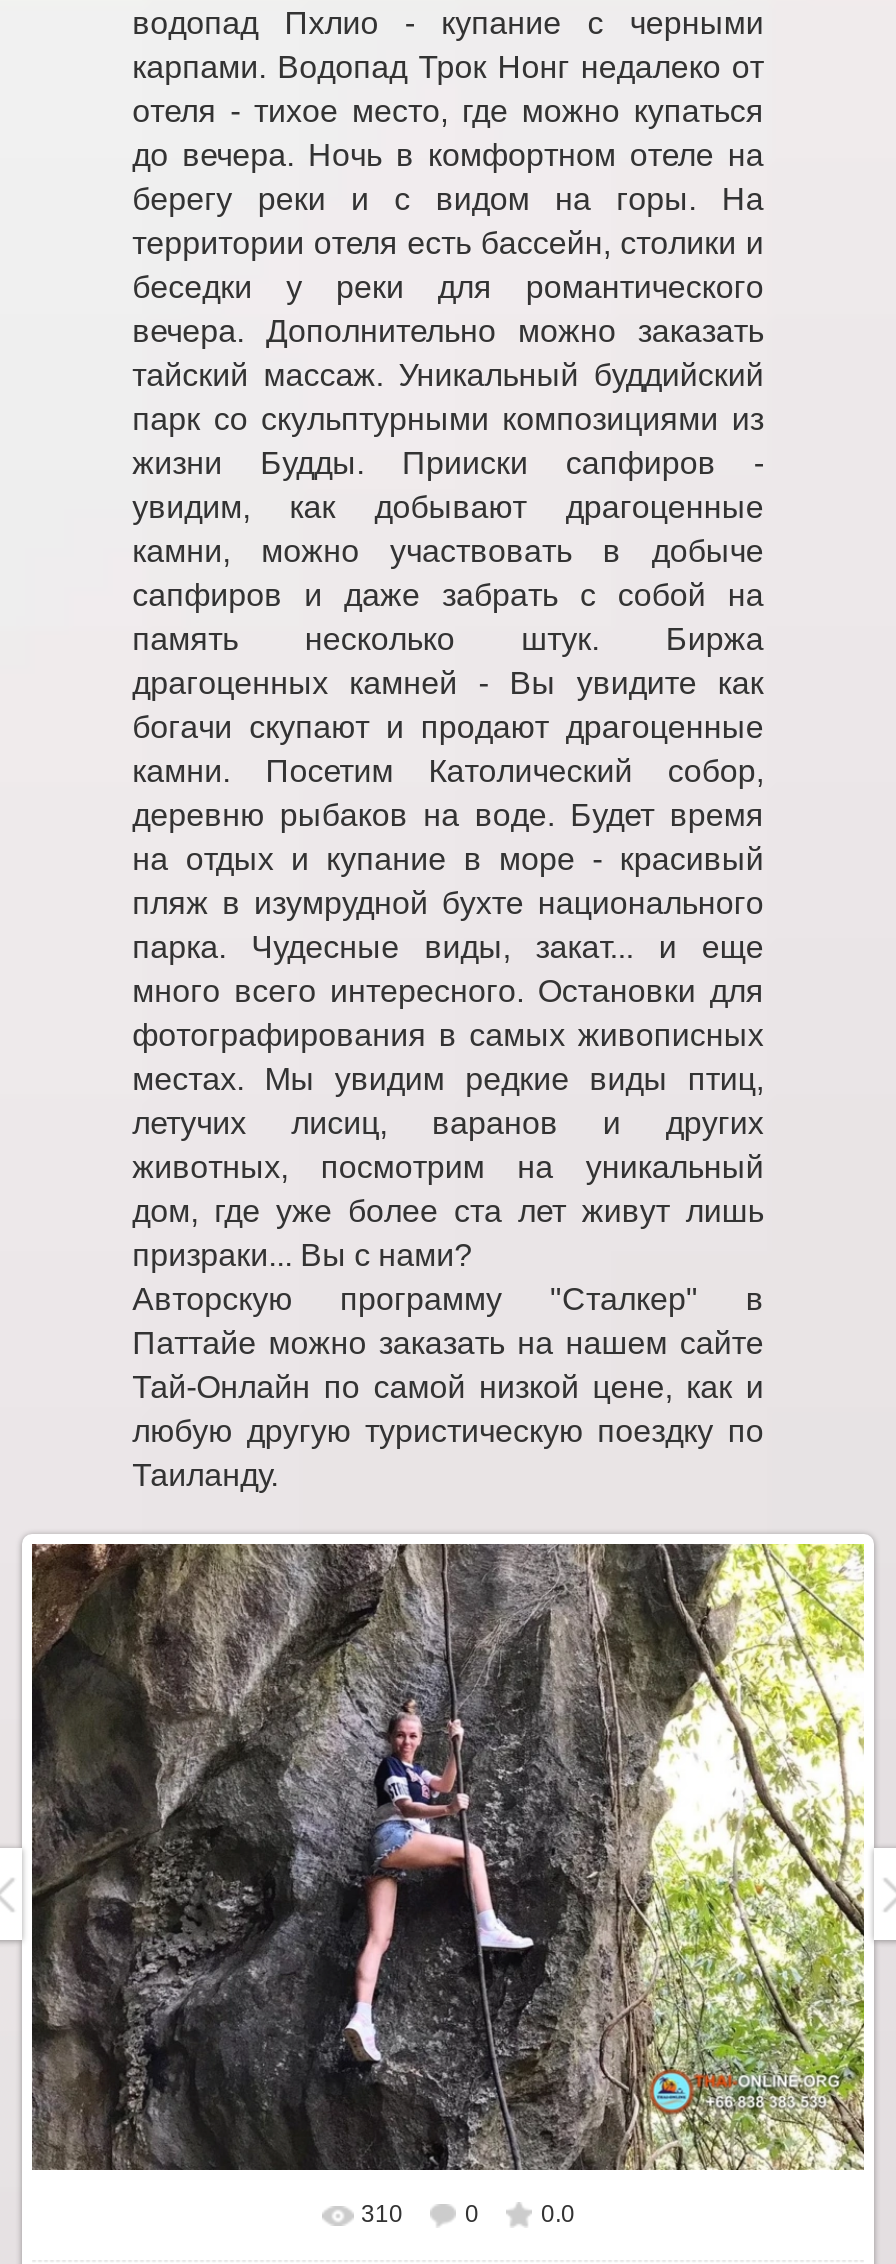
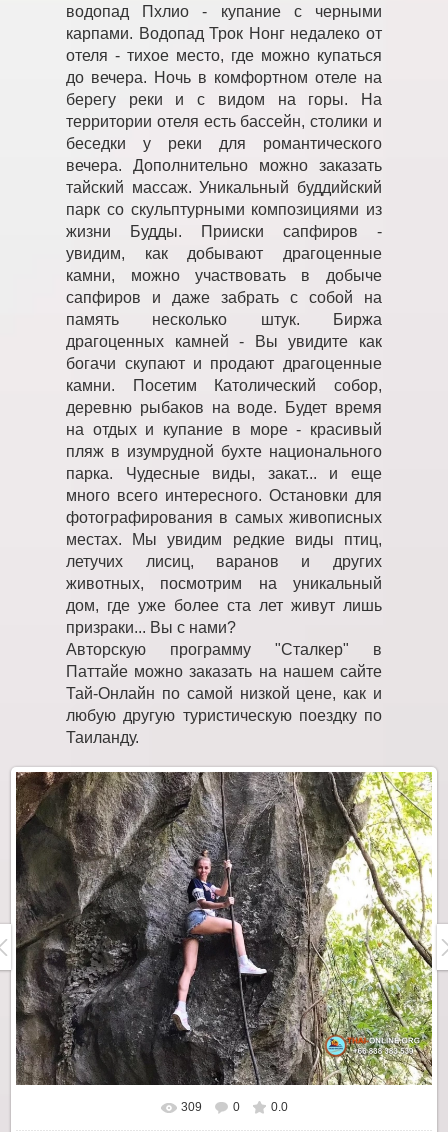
- 310
+ 309
